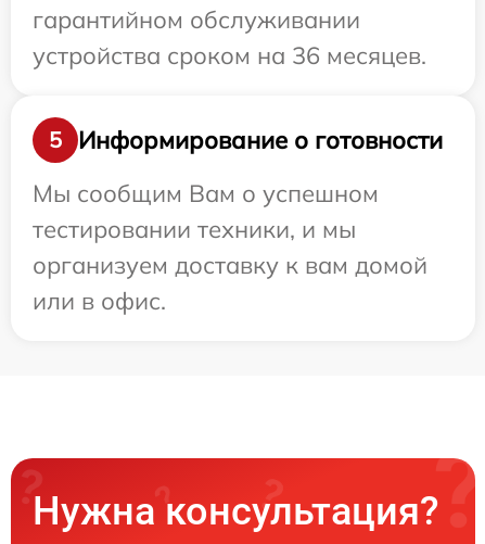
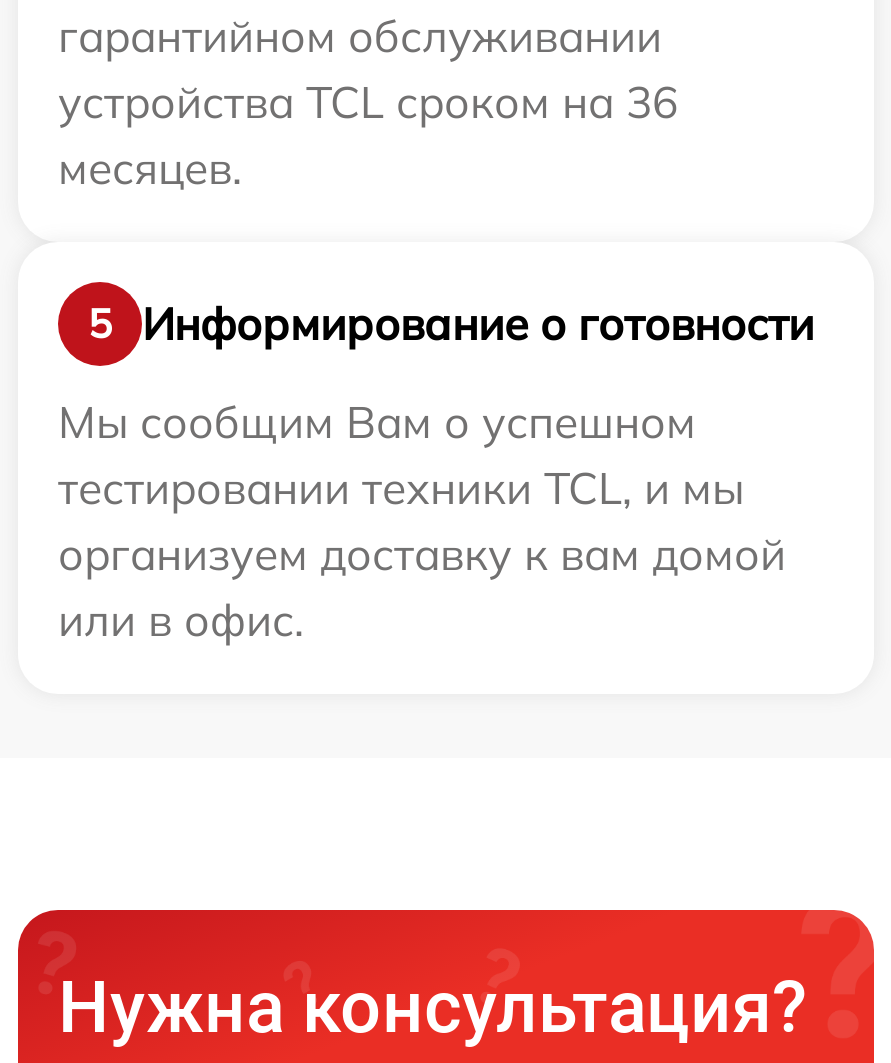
- устройства сроком на 36 месяцев.
+ устройства TCL сроком на 36
+ месяцев.

- тестировании техники, и мы
+ тестировании техники TCL, и мы
